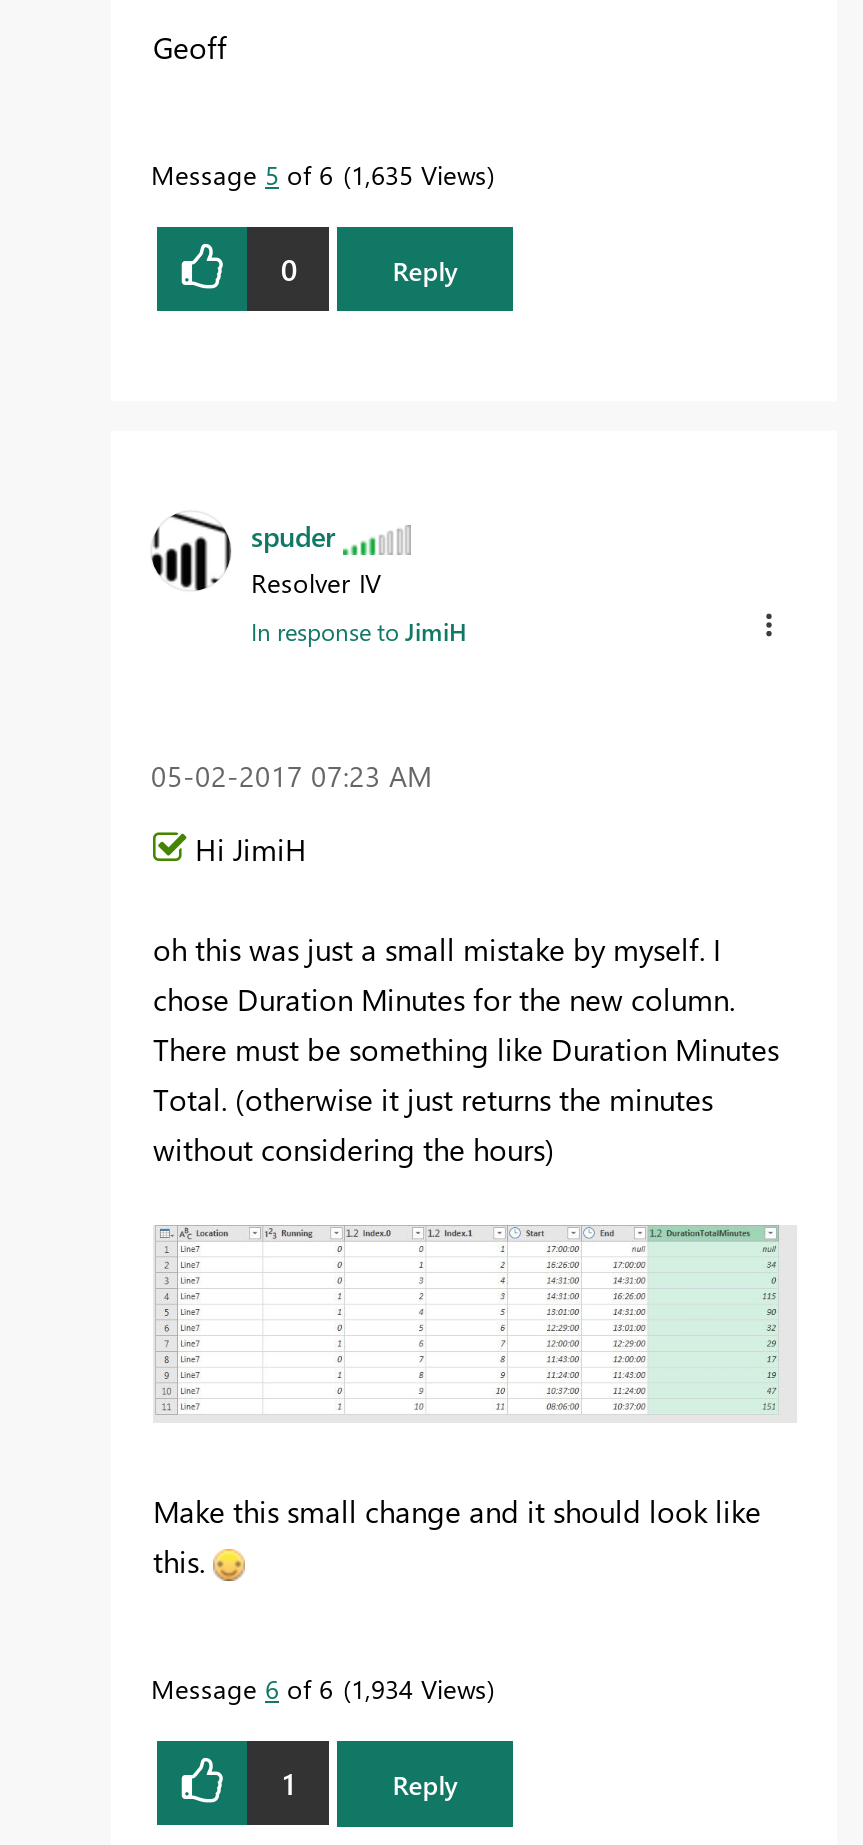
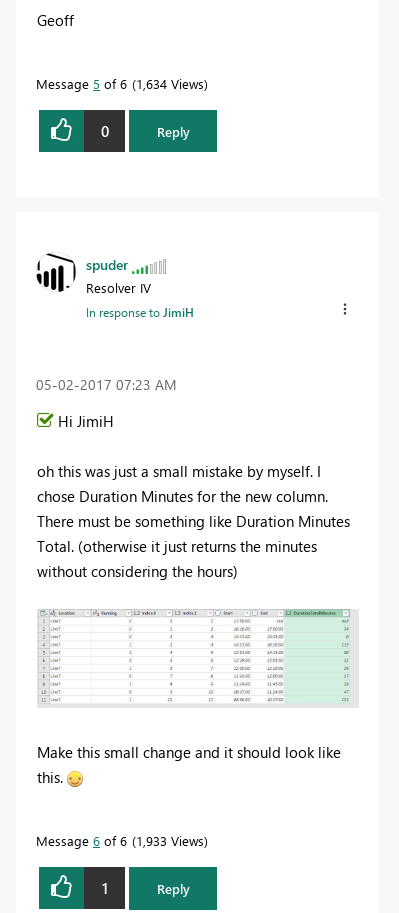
- Message 5 of 6 1,635 Views
+ Message 5 of 6 1,634 Views

- Message 6 of 6 1,934 Views
+ Message 6 of 6 1,933 Views
